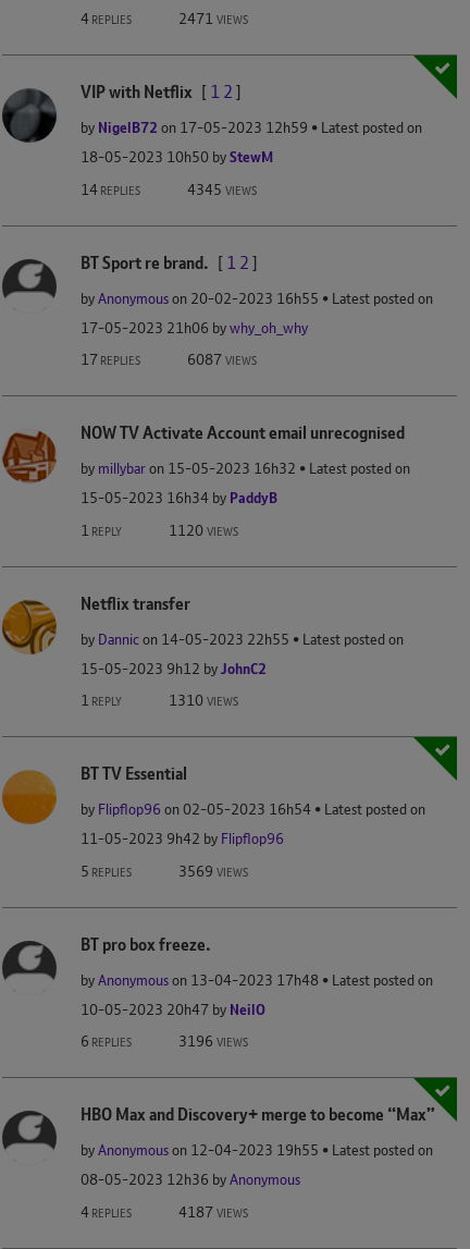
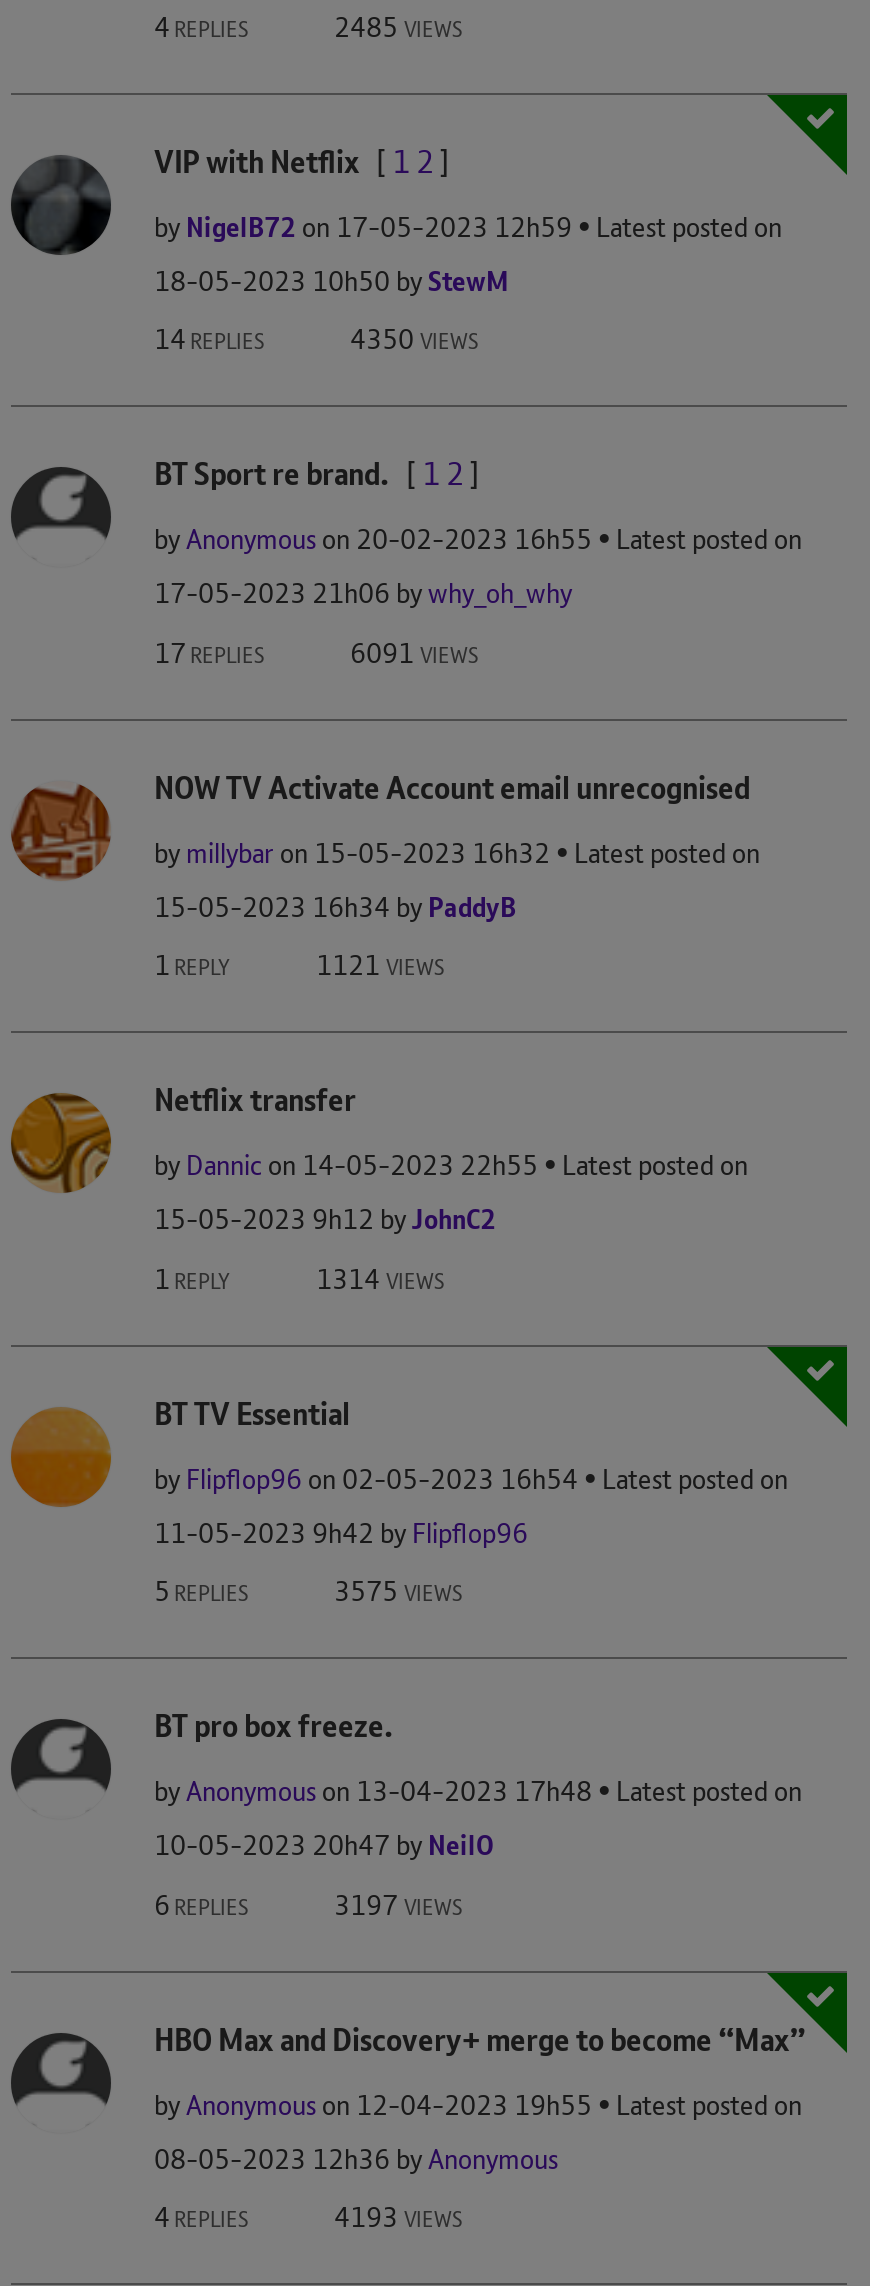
- 2471 VIEWS
+ 2485 VIEWS

- 4345 VIEWS
+ 4350 VIEWS

- 6087 VIEWS
+ 6091 VIEWS

- 1120 VIEWS
+ 1121 VIEWS

- 1310 VIEWS
+ 1314 VIEWS

- 3569 VIEWS
+ 3575 VIEWS

- 3196 VIEWS
+ 3197 VIEWS

- 4187 VIEWS
+ 4193 VIEWS
